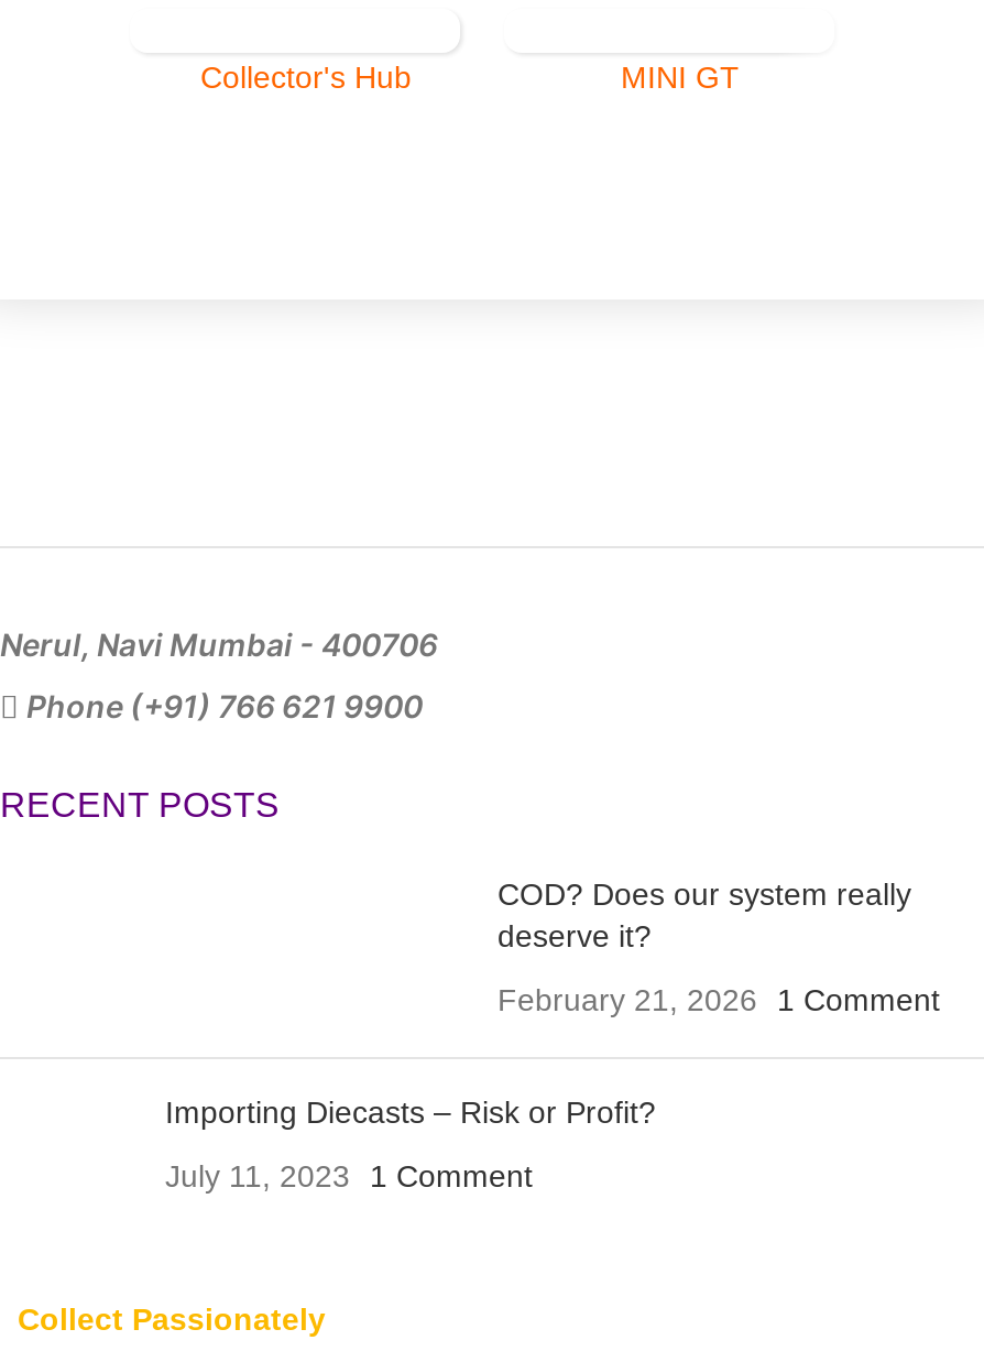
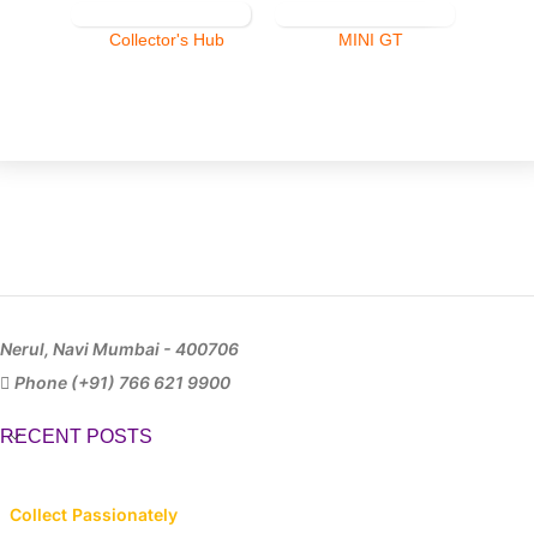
- COD? Does our system really
- deserve it?
- February 21, 2026 1 Comment
- Importing Diecasts – Risk or Profit?
- July 11, 2023 1 Comment
